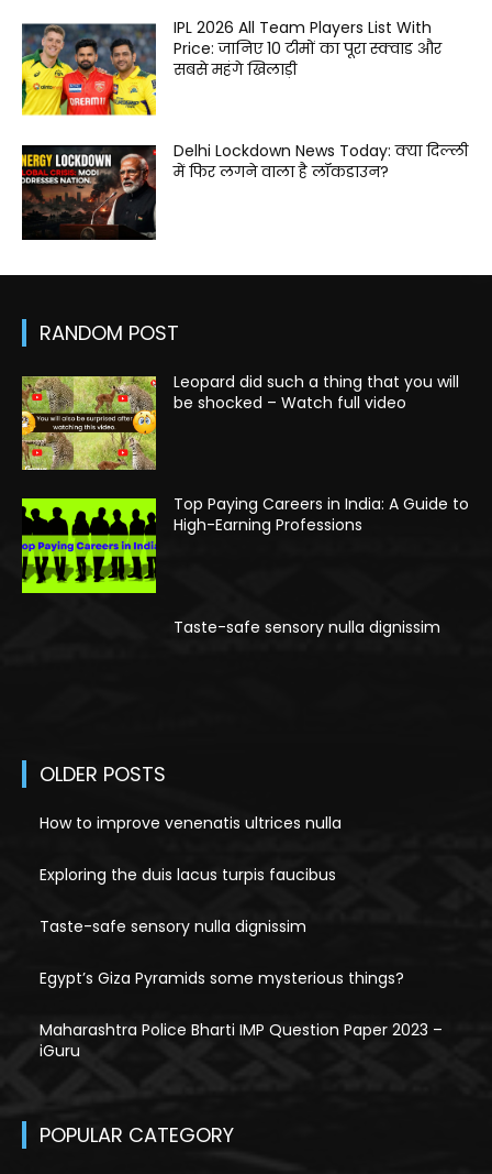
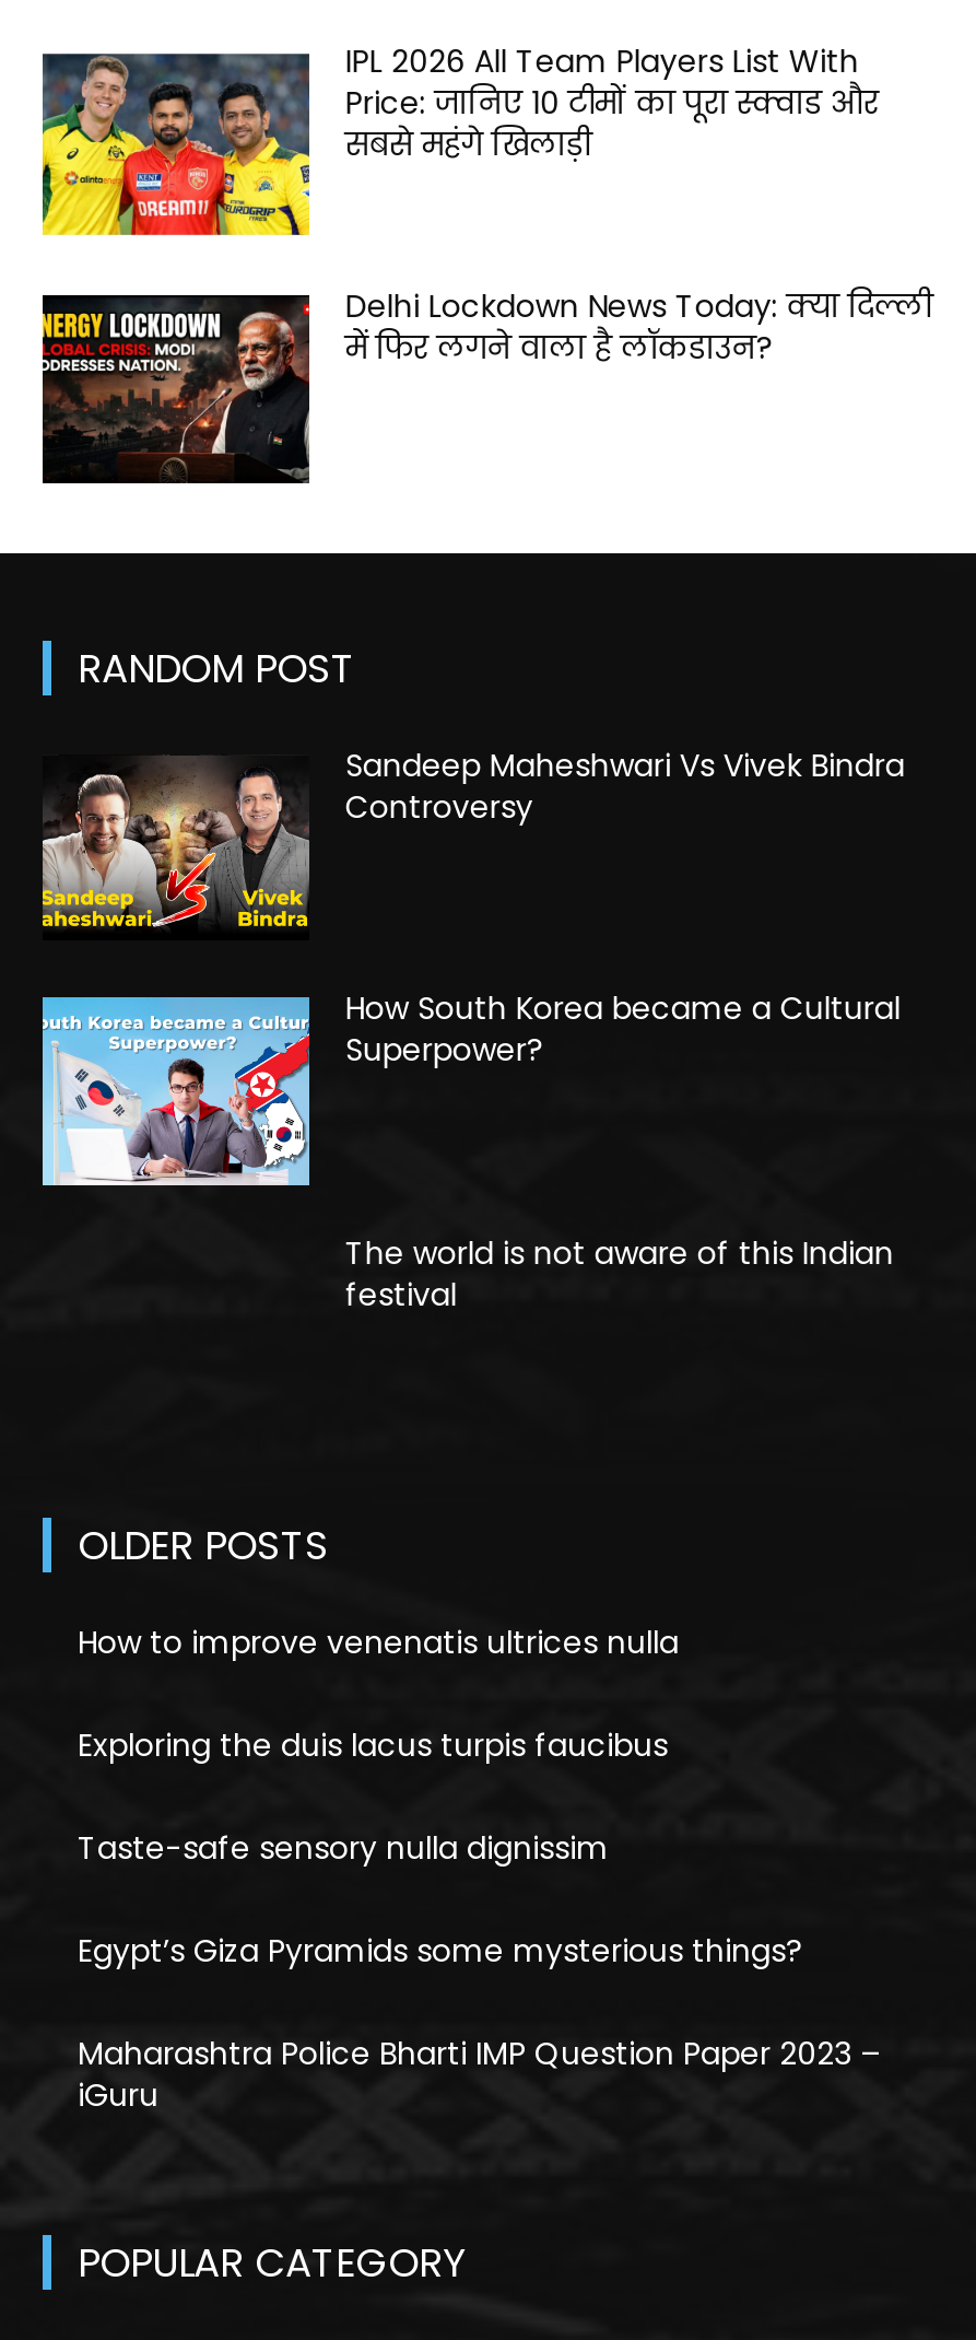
- [image]
- Leopard did such a thing that you will
- be shocked – Watch full video
+ [image]
+ Sandeep Maheshwari Vs Vivek Bindra
+ Controversy

- [image]
- Top Paying Careers in India: A Guide to
- High-Earning Professions
+ [image]
+ How South Korea became a Cultural
+ Superpower?

- Taste-safe sensory nulla dignissim
+ The world is not aware of this Indian
+ festival
